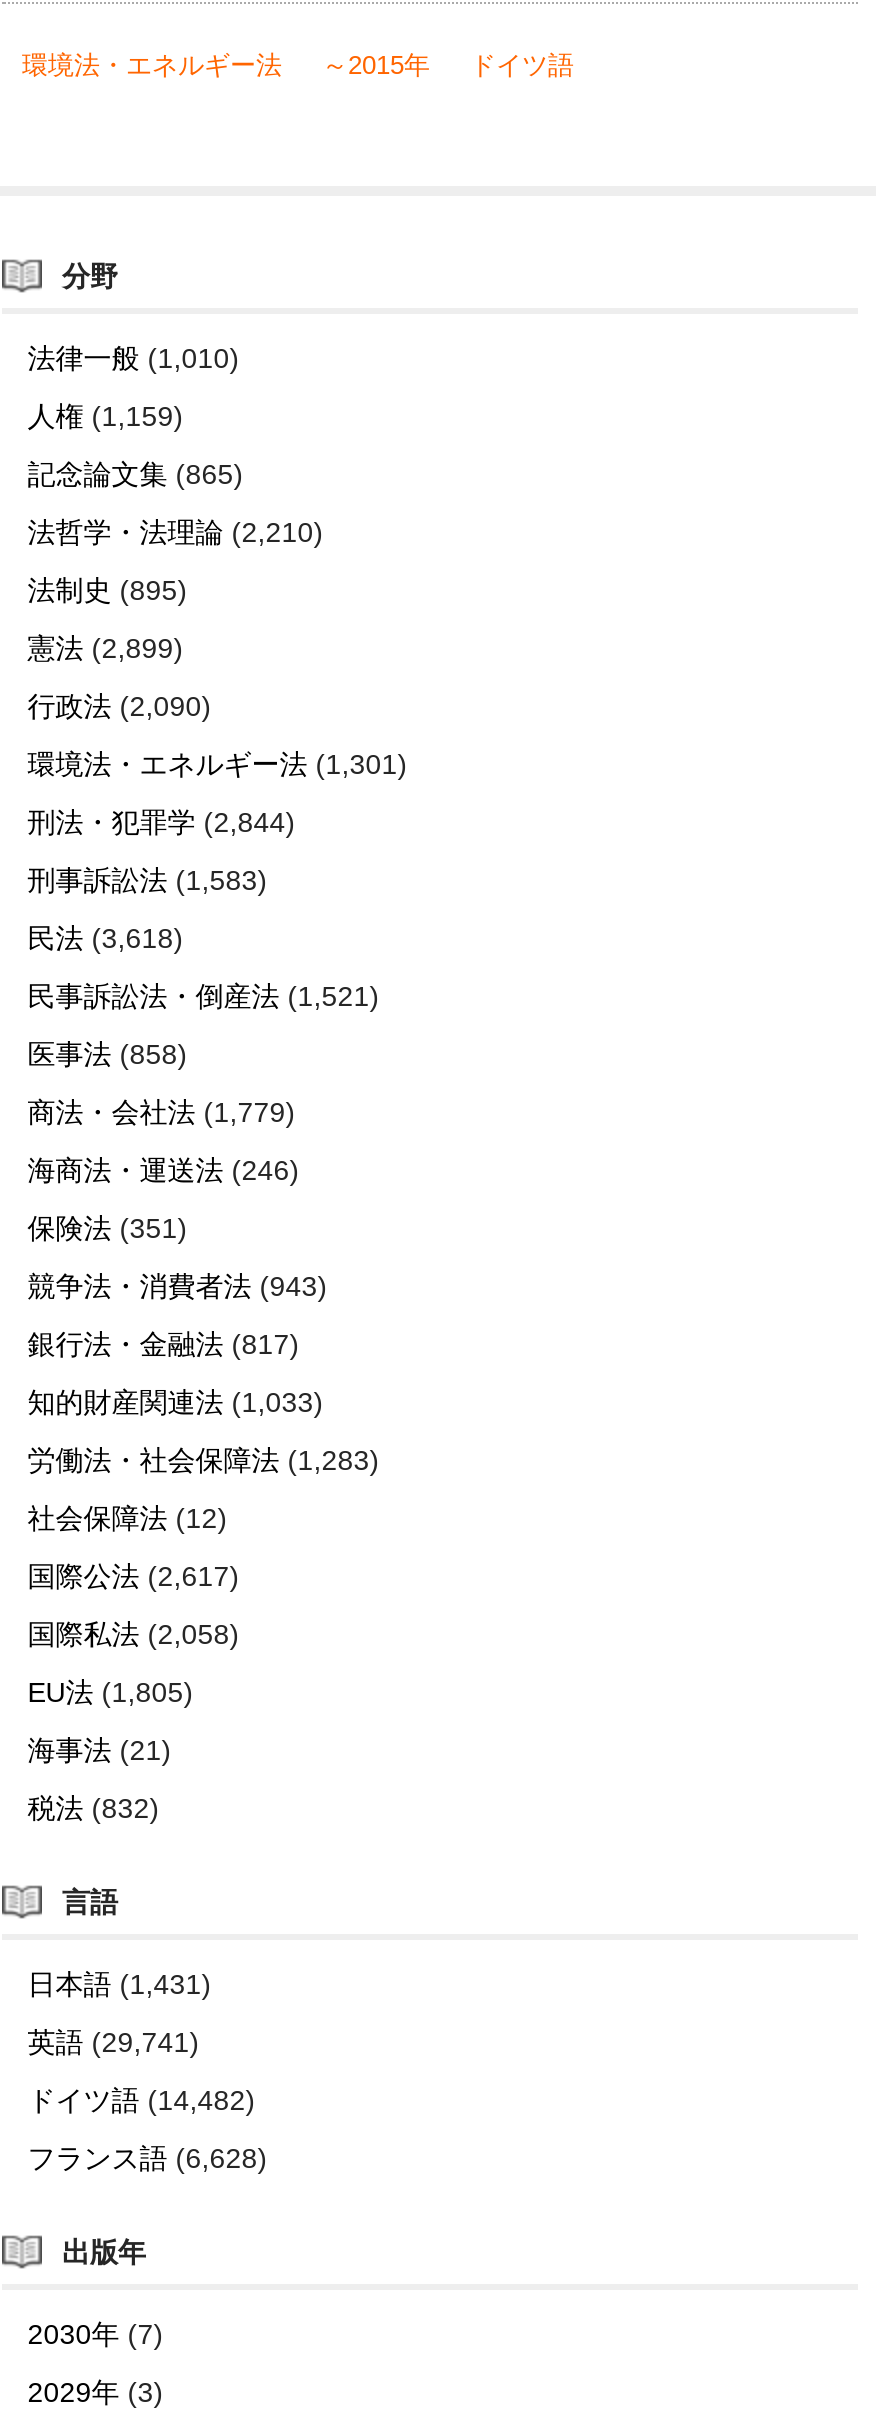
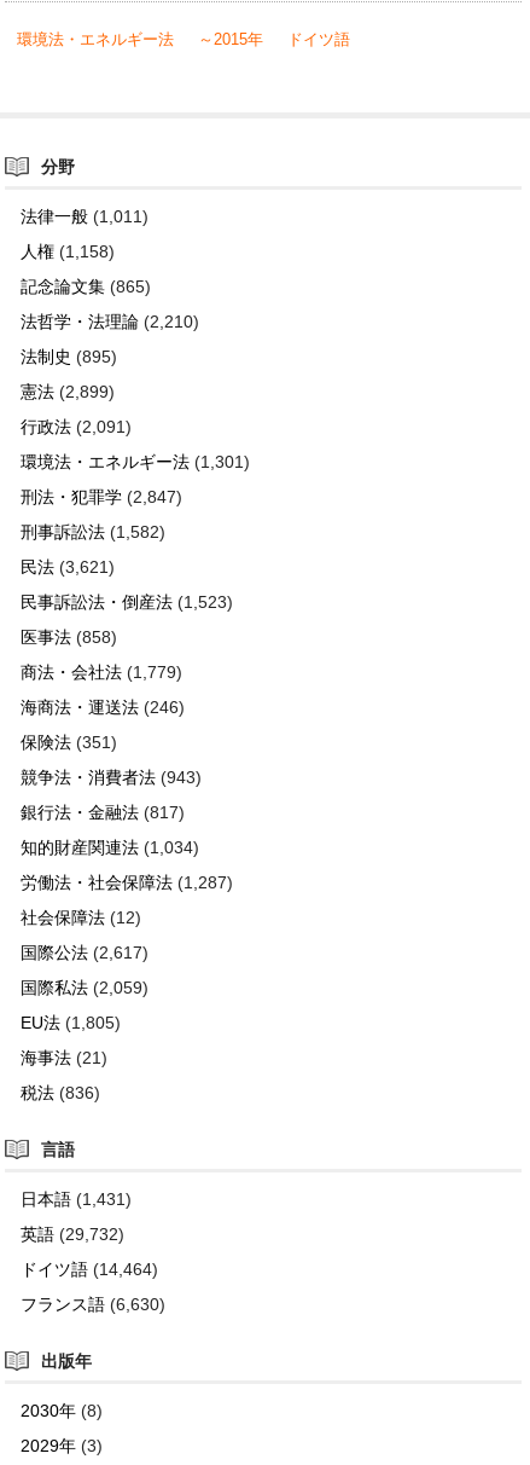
- 法律一般(1,010)
+ 法律一般(1,011)

- 人権(1,159)
+ 人権(1,158)

- 行政法(2,090)
+ 行政法(2,091)

- 刑法・犯罪学(2,844)
+ 刑法・犯罪学(2,847)

- 刑事訴訟法(1,583)
+ 刑事訴訟法(1,582)

- 民法(3,618)
+ 民法(3,621)

- 民事訴訟法・倒産法(1,521)
+ 民事訴訟法・倒産法(1,523)

- 知的財産関連法(1,033)
+ 知的財産関連法(1,034)

- 労働法・社会保障法(1,283)
+ 労働法・社会保障法(1,287)

- 国際私法(2,058)
+ 国際私法(2,059)

- 税法(832)
+ 税法(836)

- 英語(29,741)
+ 英語(29,732)

- ドイツ語(14,482)
+ ドイツ語(14,464)

- フランス語(6,628)
+ フランス語(6,630)

- 2030年(7)
+ 2030年(8)
